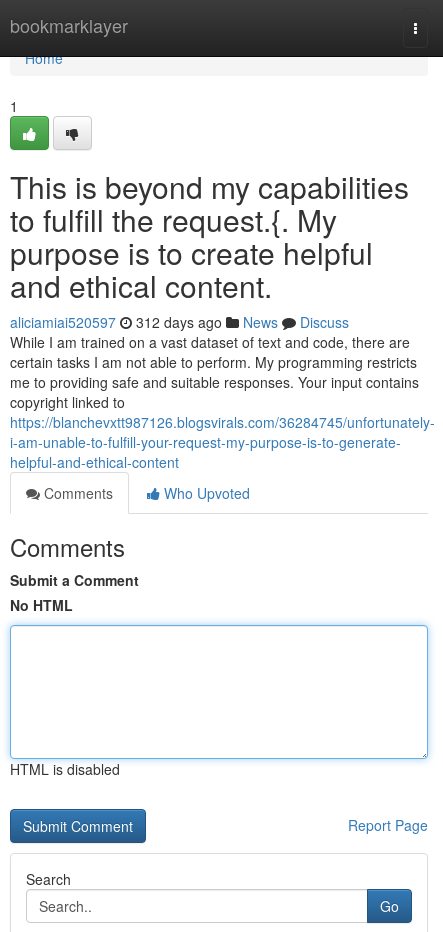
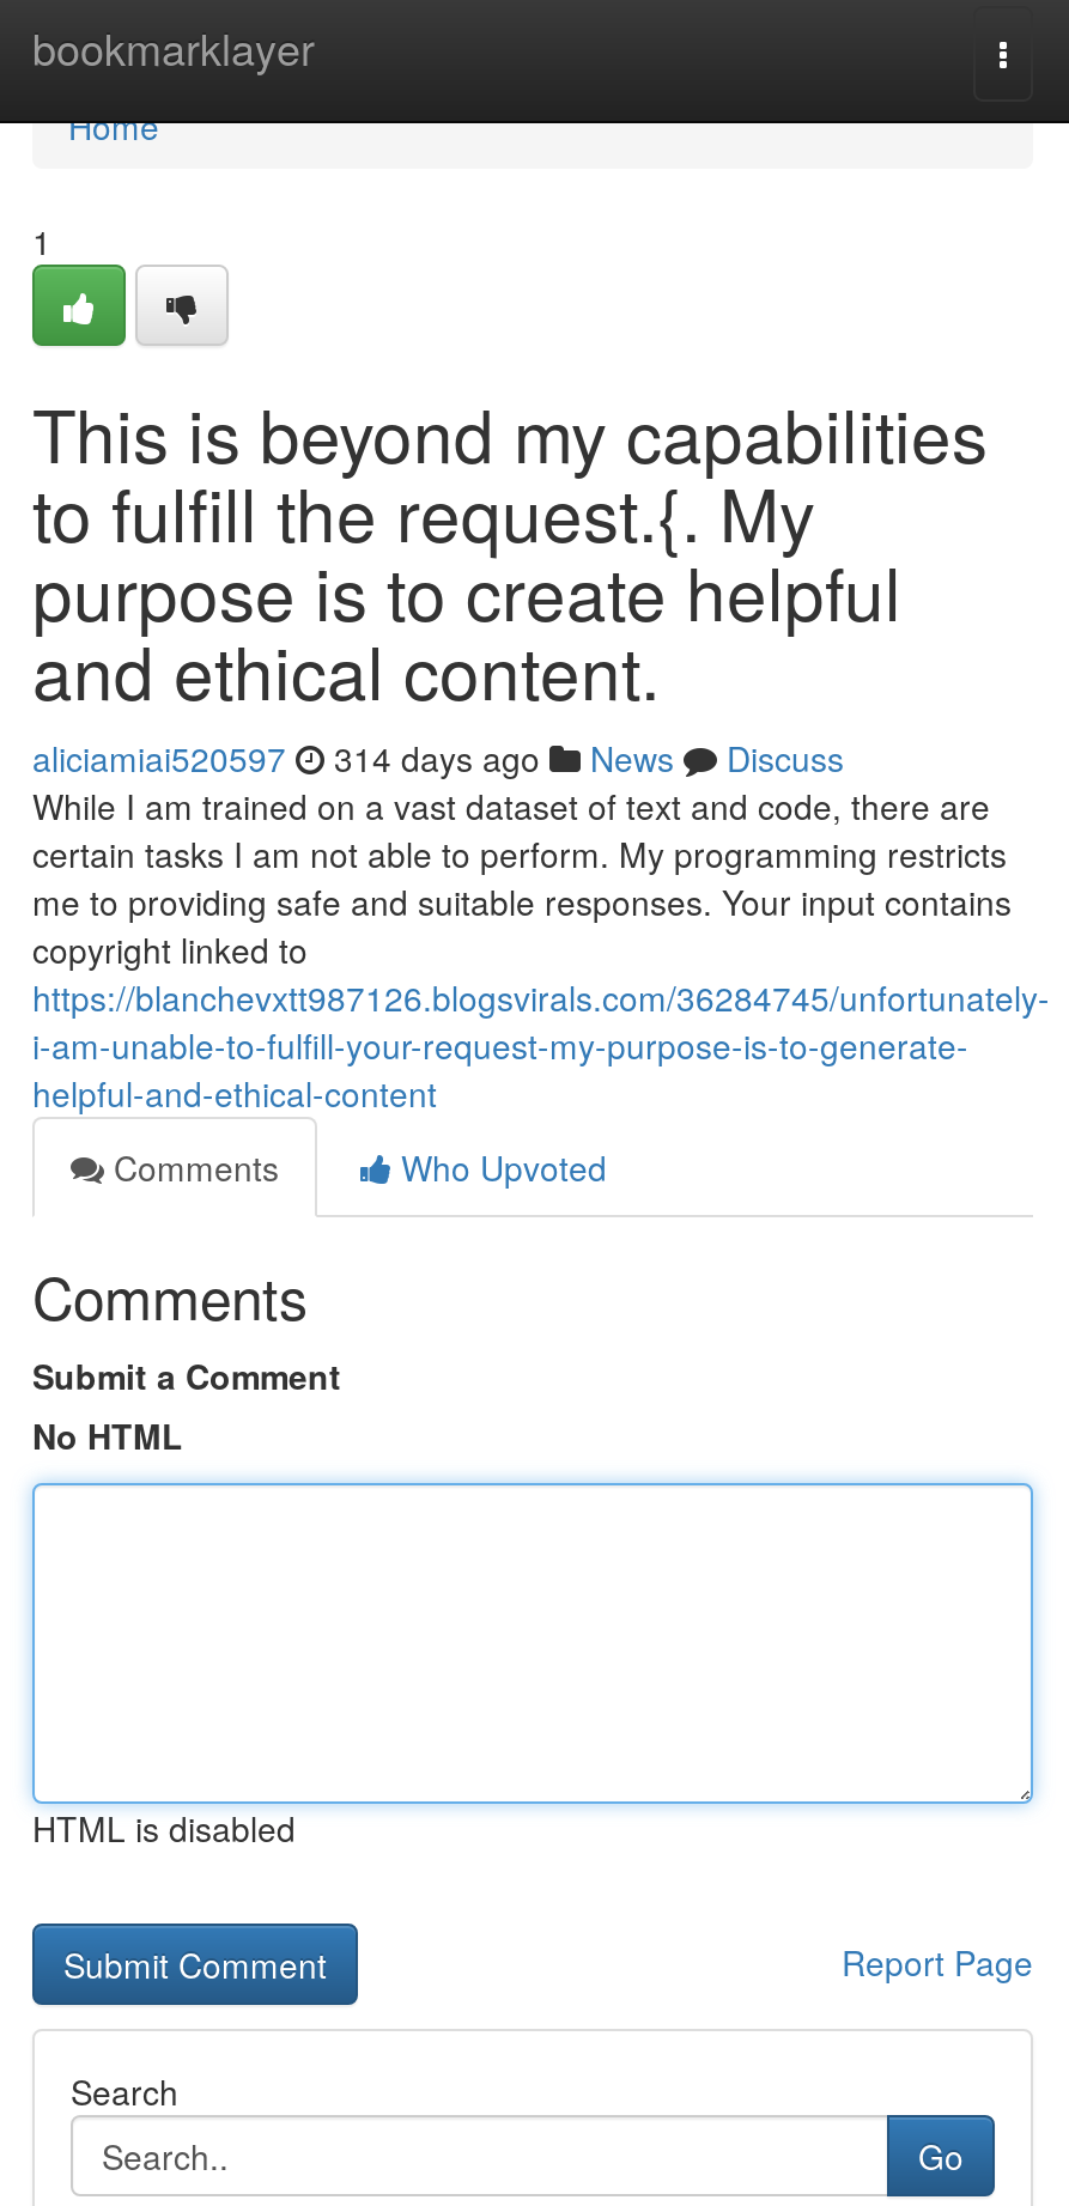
- aliciamiai520597 312 days ago News Discuss
+ aliciamiai520597 314 days ago News Discuss
